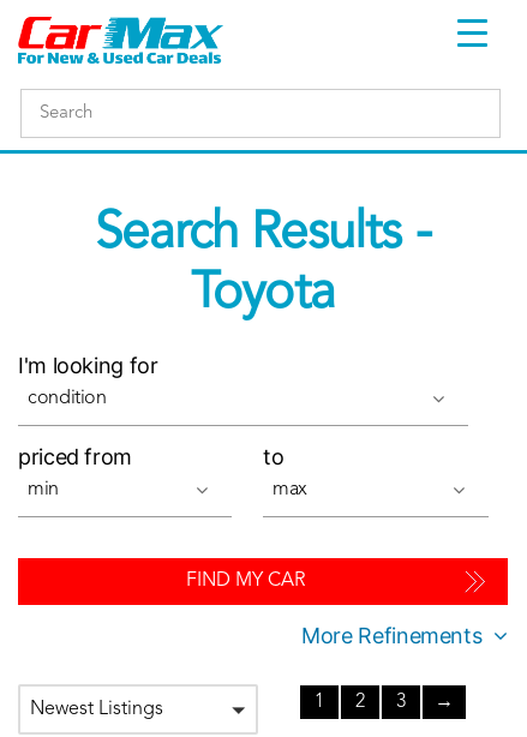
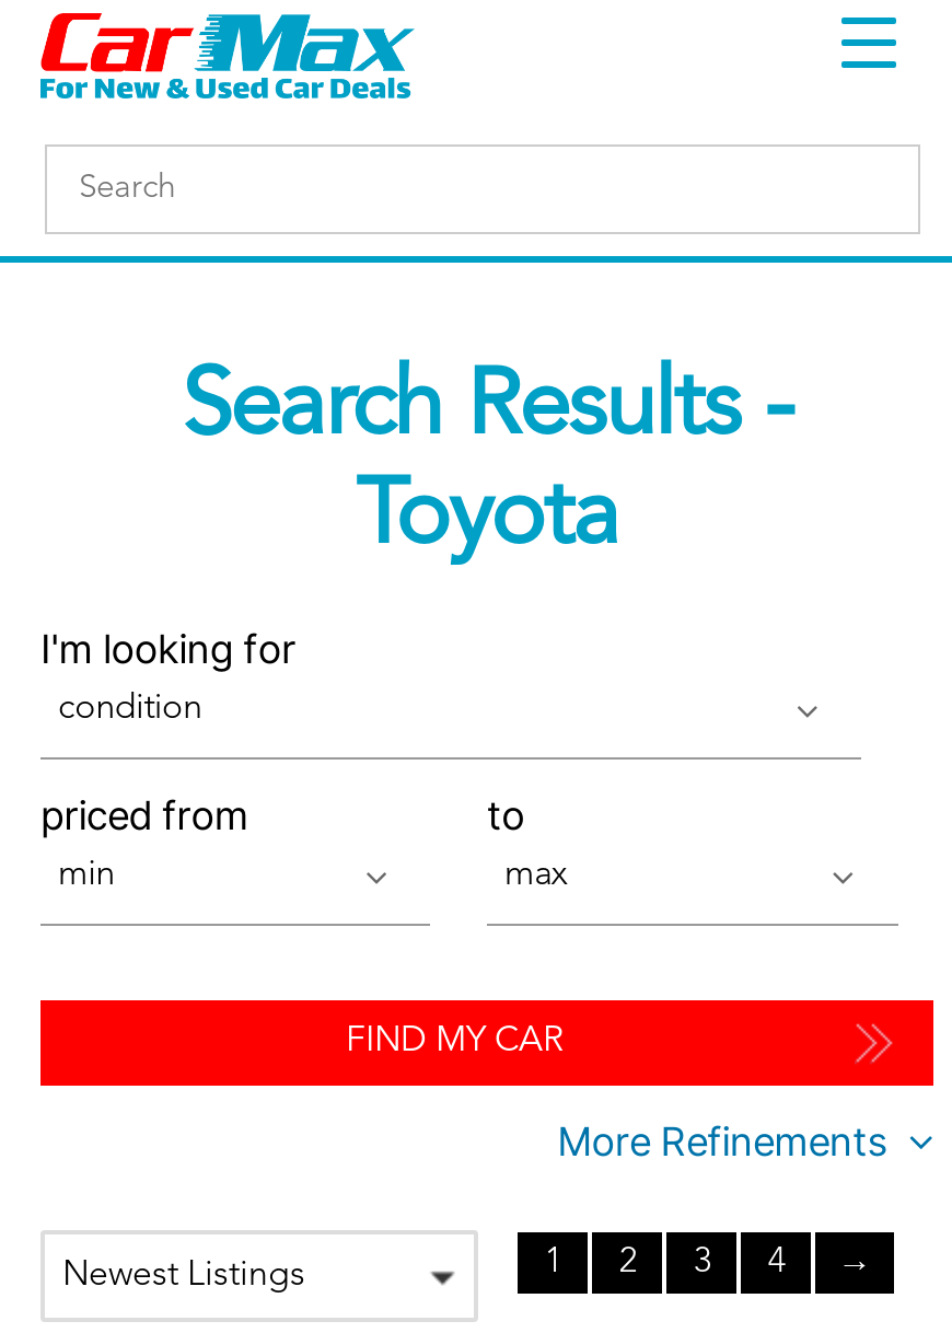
+ 4
